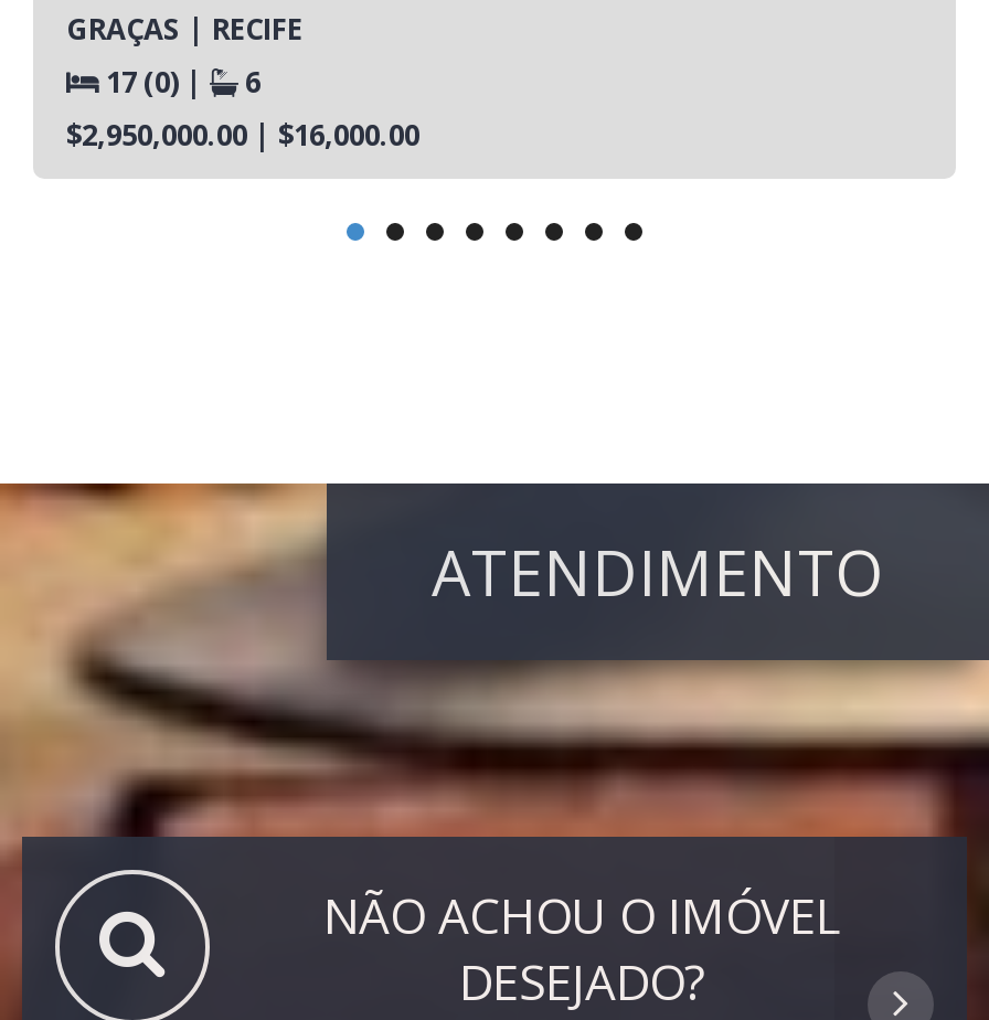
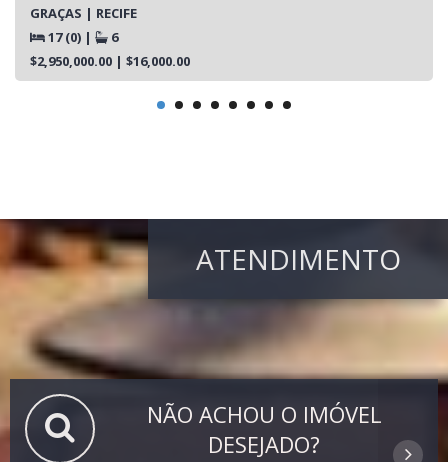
- [image]
+ [image]
